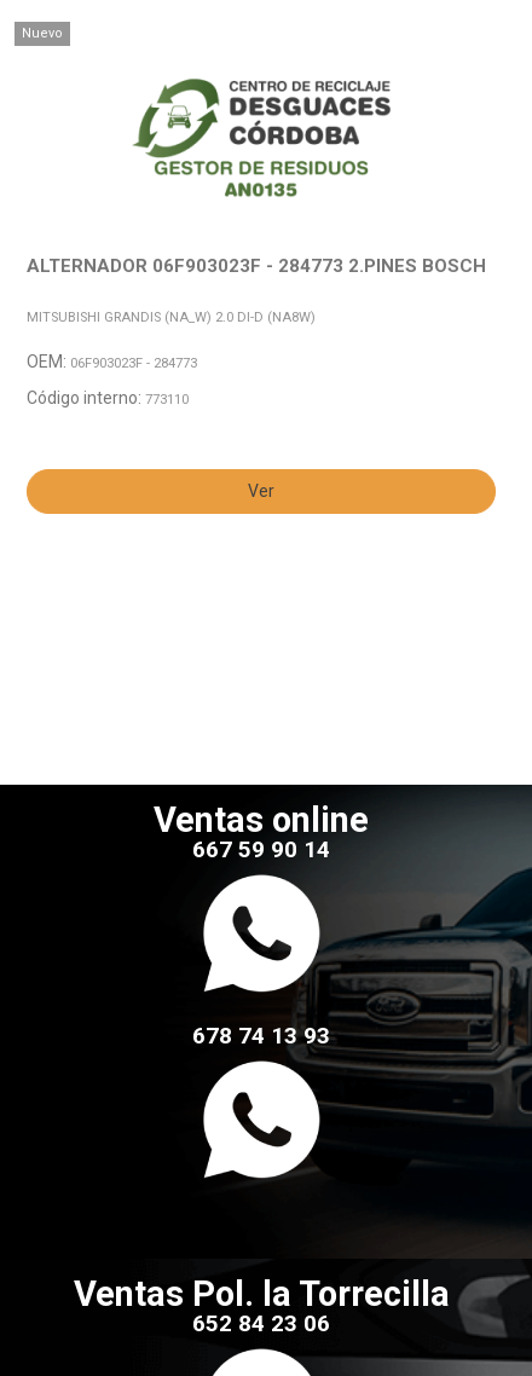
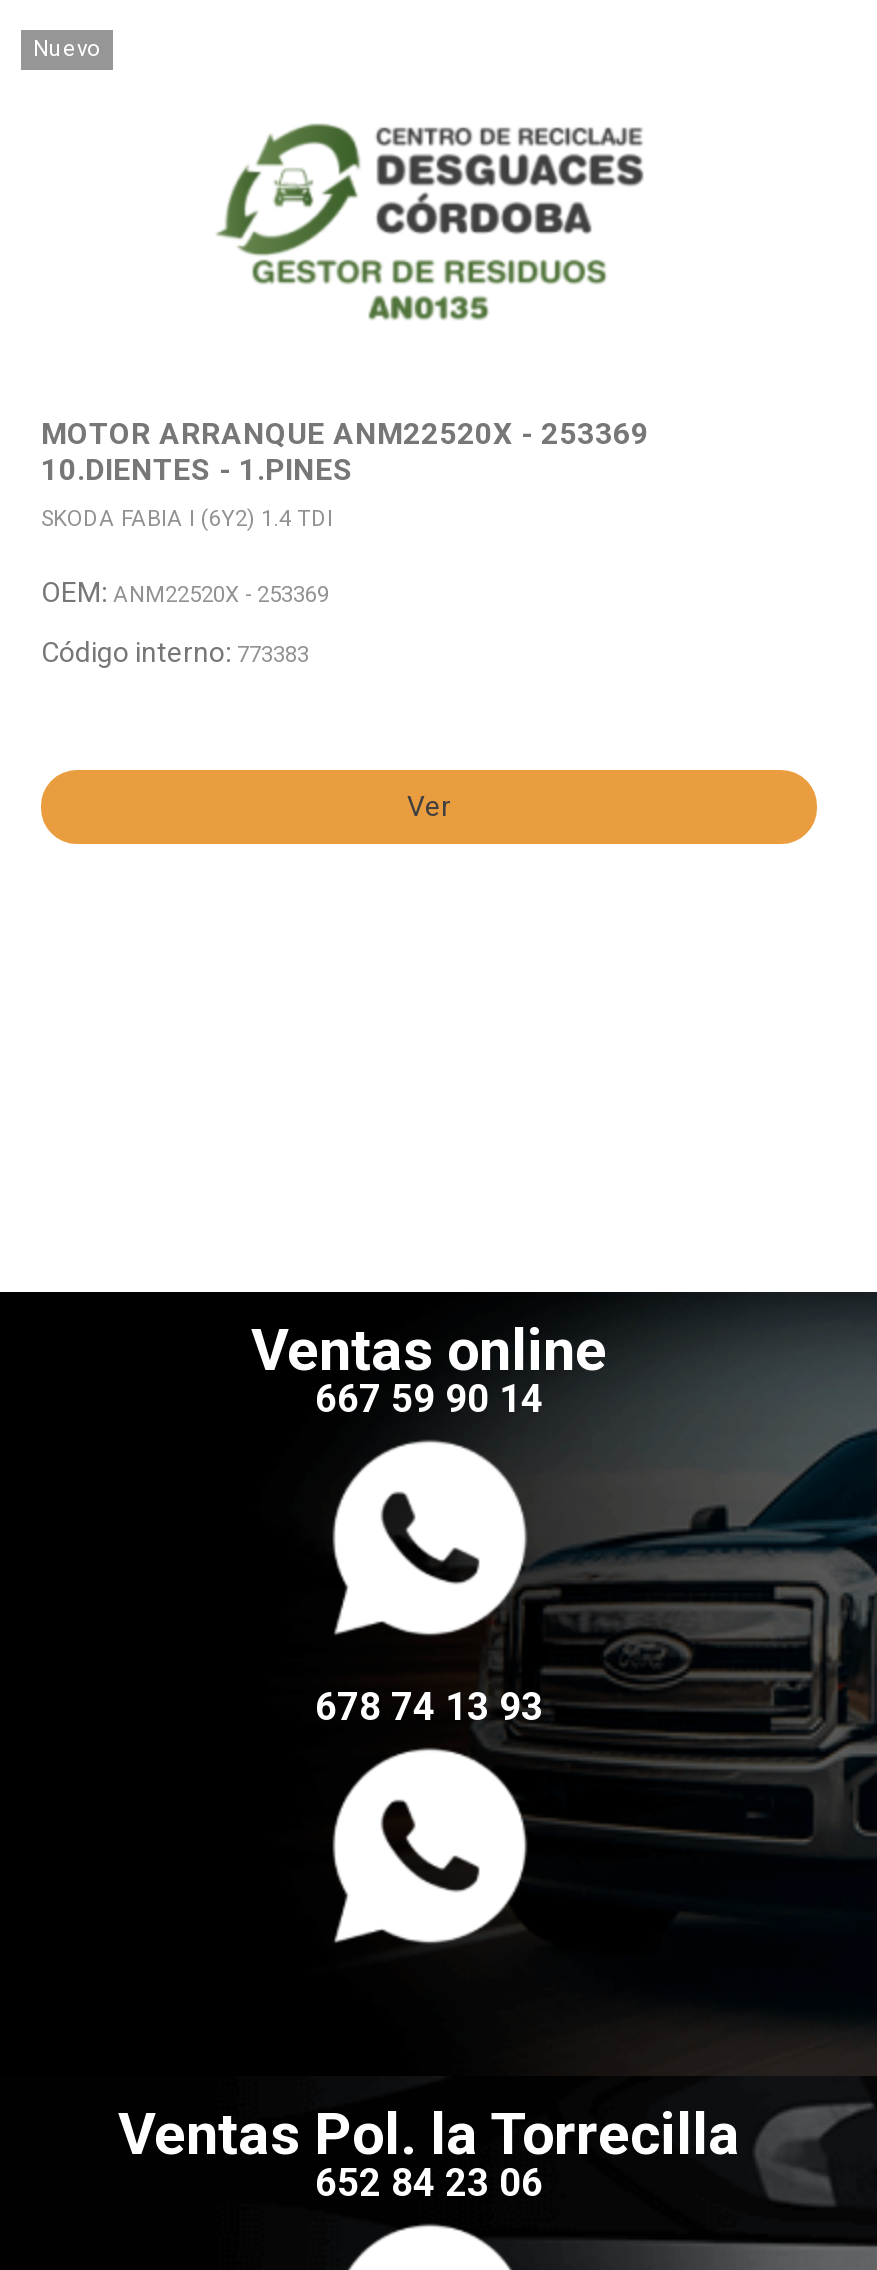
- ALTERNADOR 06F903023F - 284773 2.PINES BOSCH
+ MOTOR ARRANQUE ANM22520X - 253369
+ 10.DIENTES - 1.PINES

- MITSUBISHI GRANDIS (NA_W) 2.0 DI-D (NA8W)
+ SKODA FABIA I (6Y2) 1.4 TDI

- OEM: 06F903023F - 284773
+ OEM: ANM22520X - 253369

- Código interno: 773110
+ Código interno: 773383
